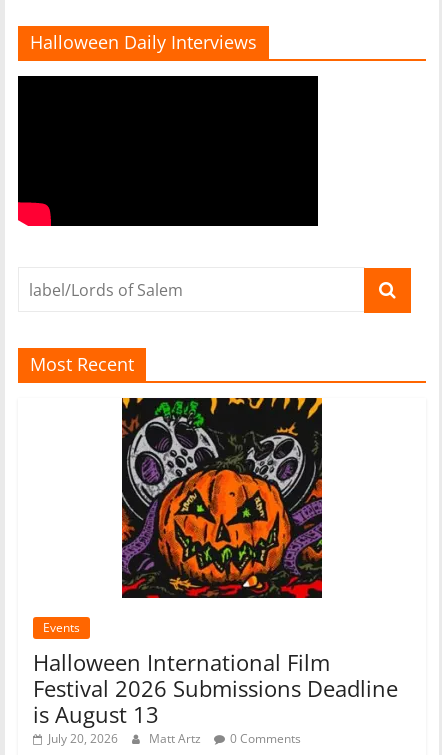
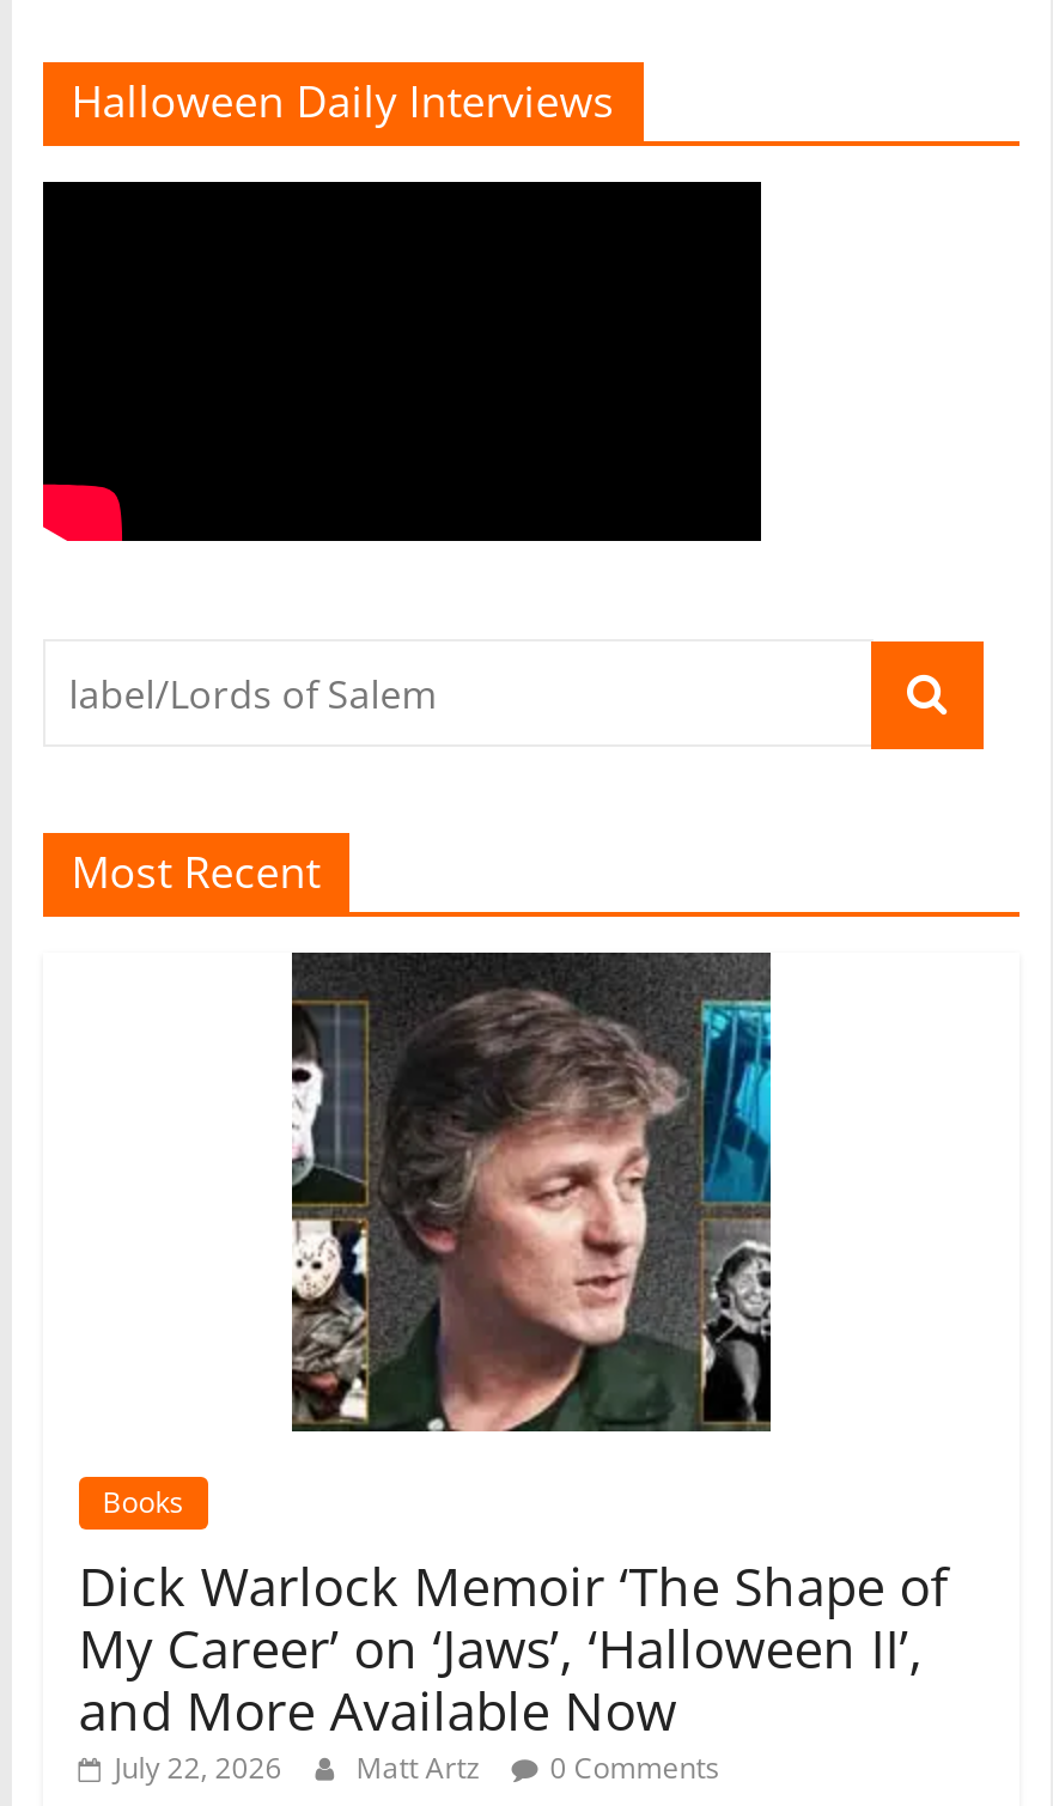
- [image]
- Events
- Halloween International Film
- Festival 2026 Submissions Deadline
- is August 13
- July 20, 2026
+ [image]
+ Books
+ Dick Warlock Memoir ‘The Shape of
+ My Career’ on ‘Jaws’, ‘Halloween II’,
+ and More Available Now
+ July 22, 2026
